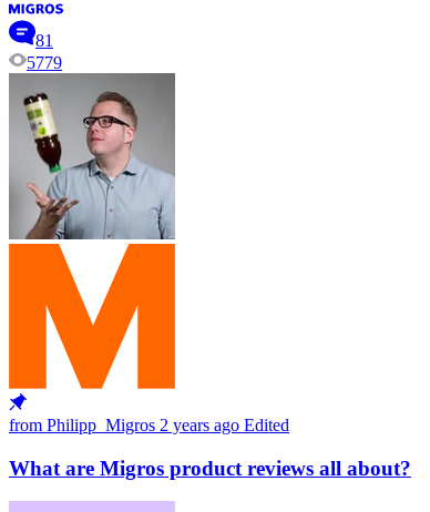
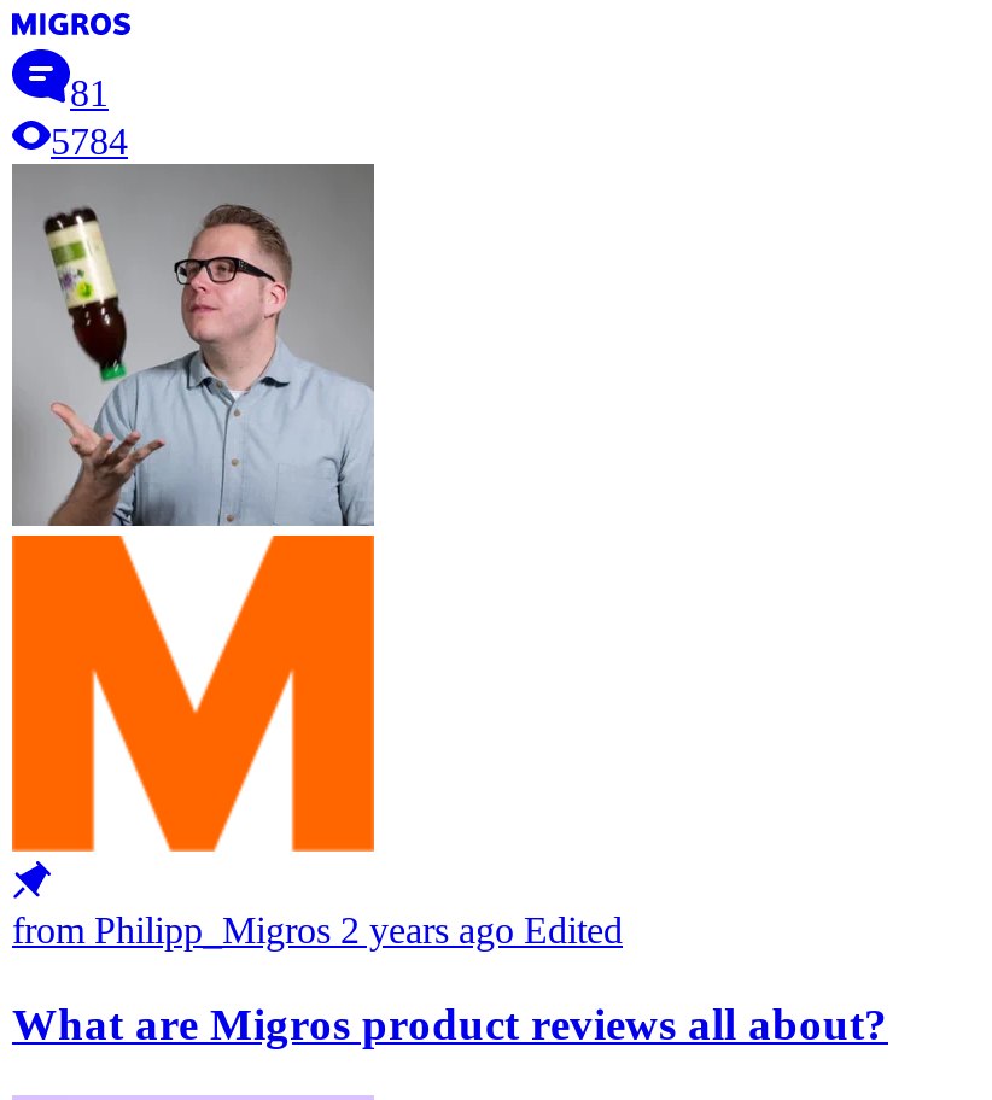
- 5779
+ 5784
